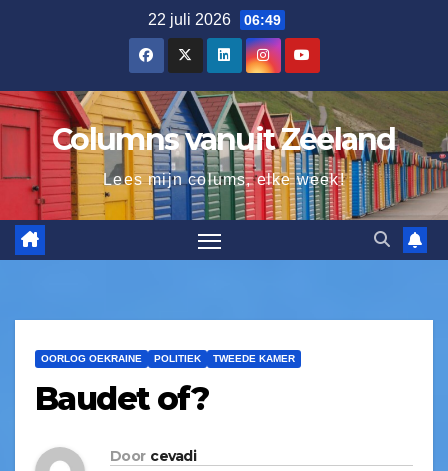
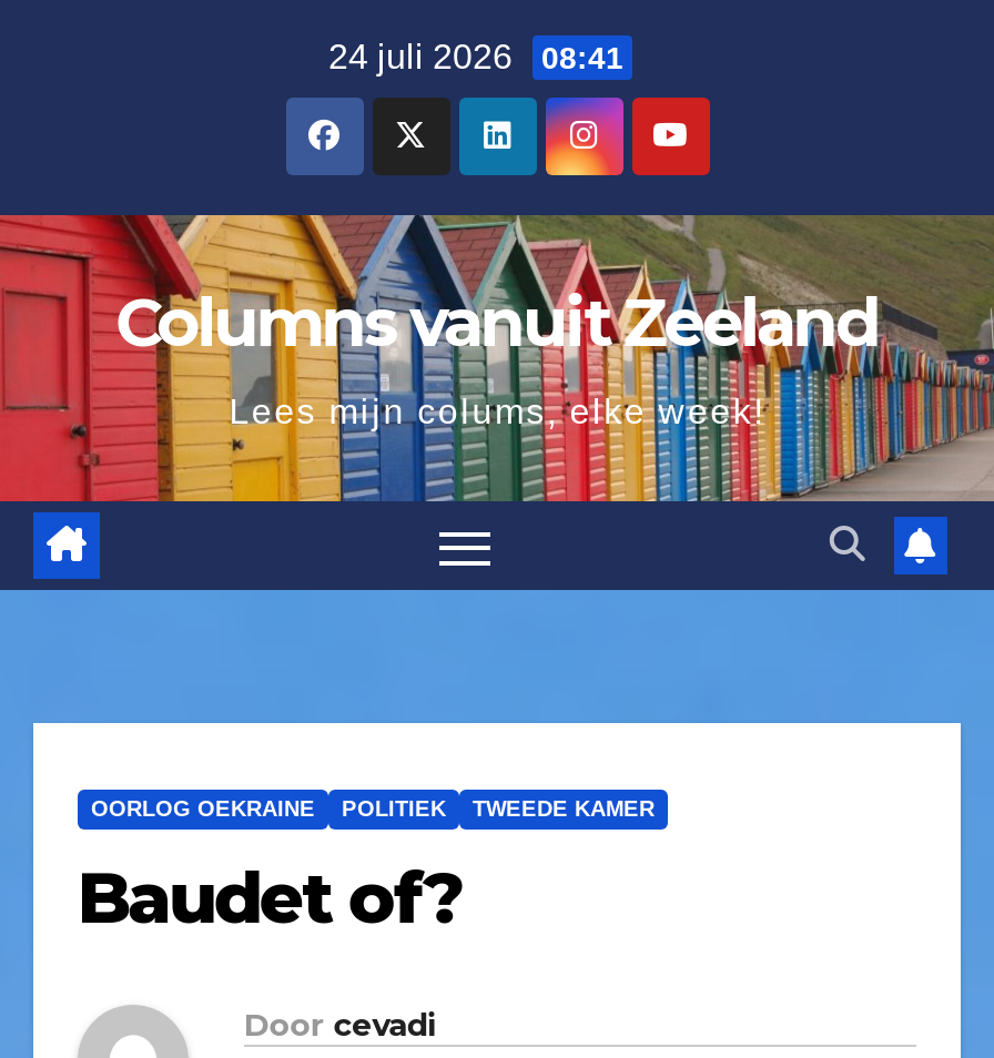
- 22 juli 2026 06:49
+ 24 juli 2026 08:41
